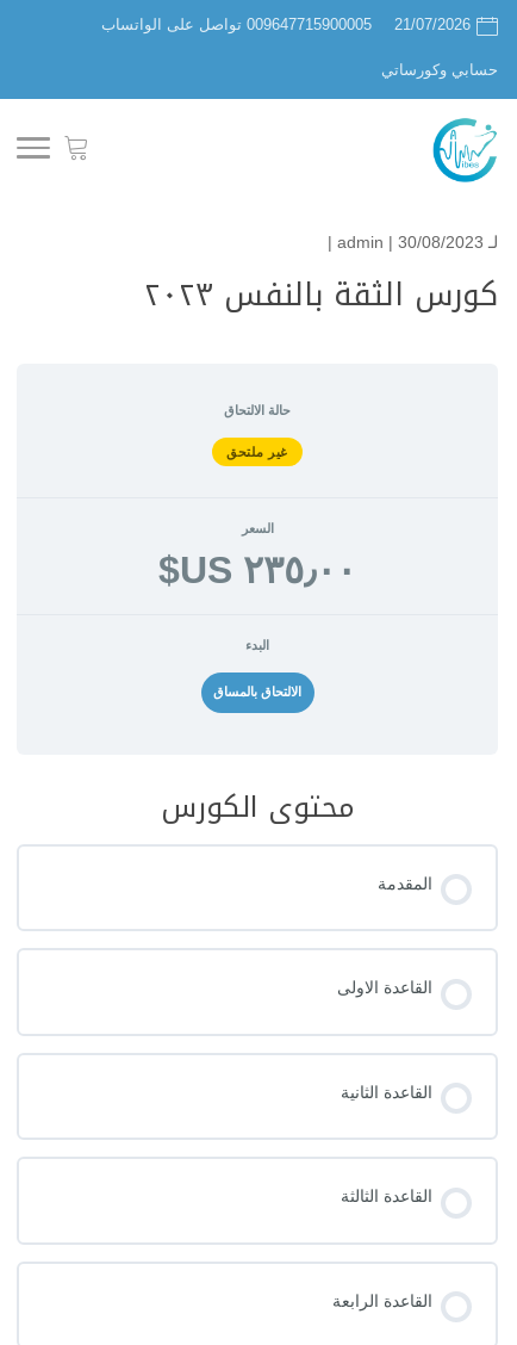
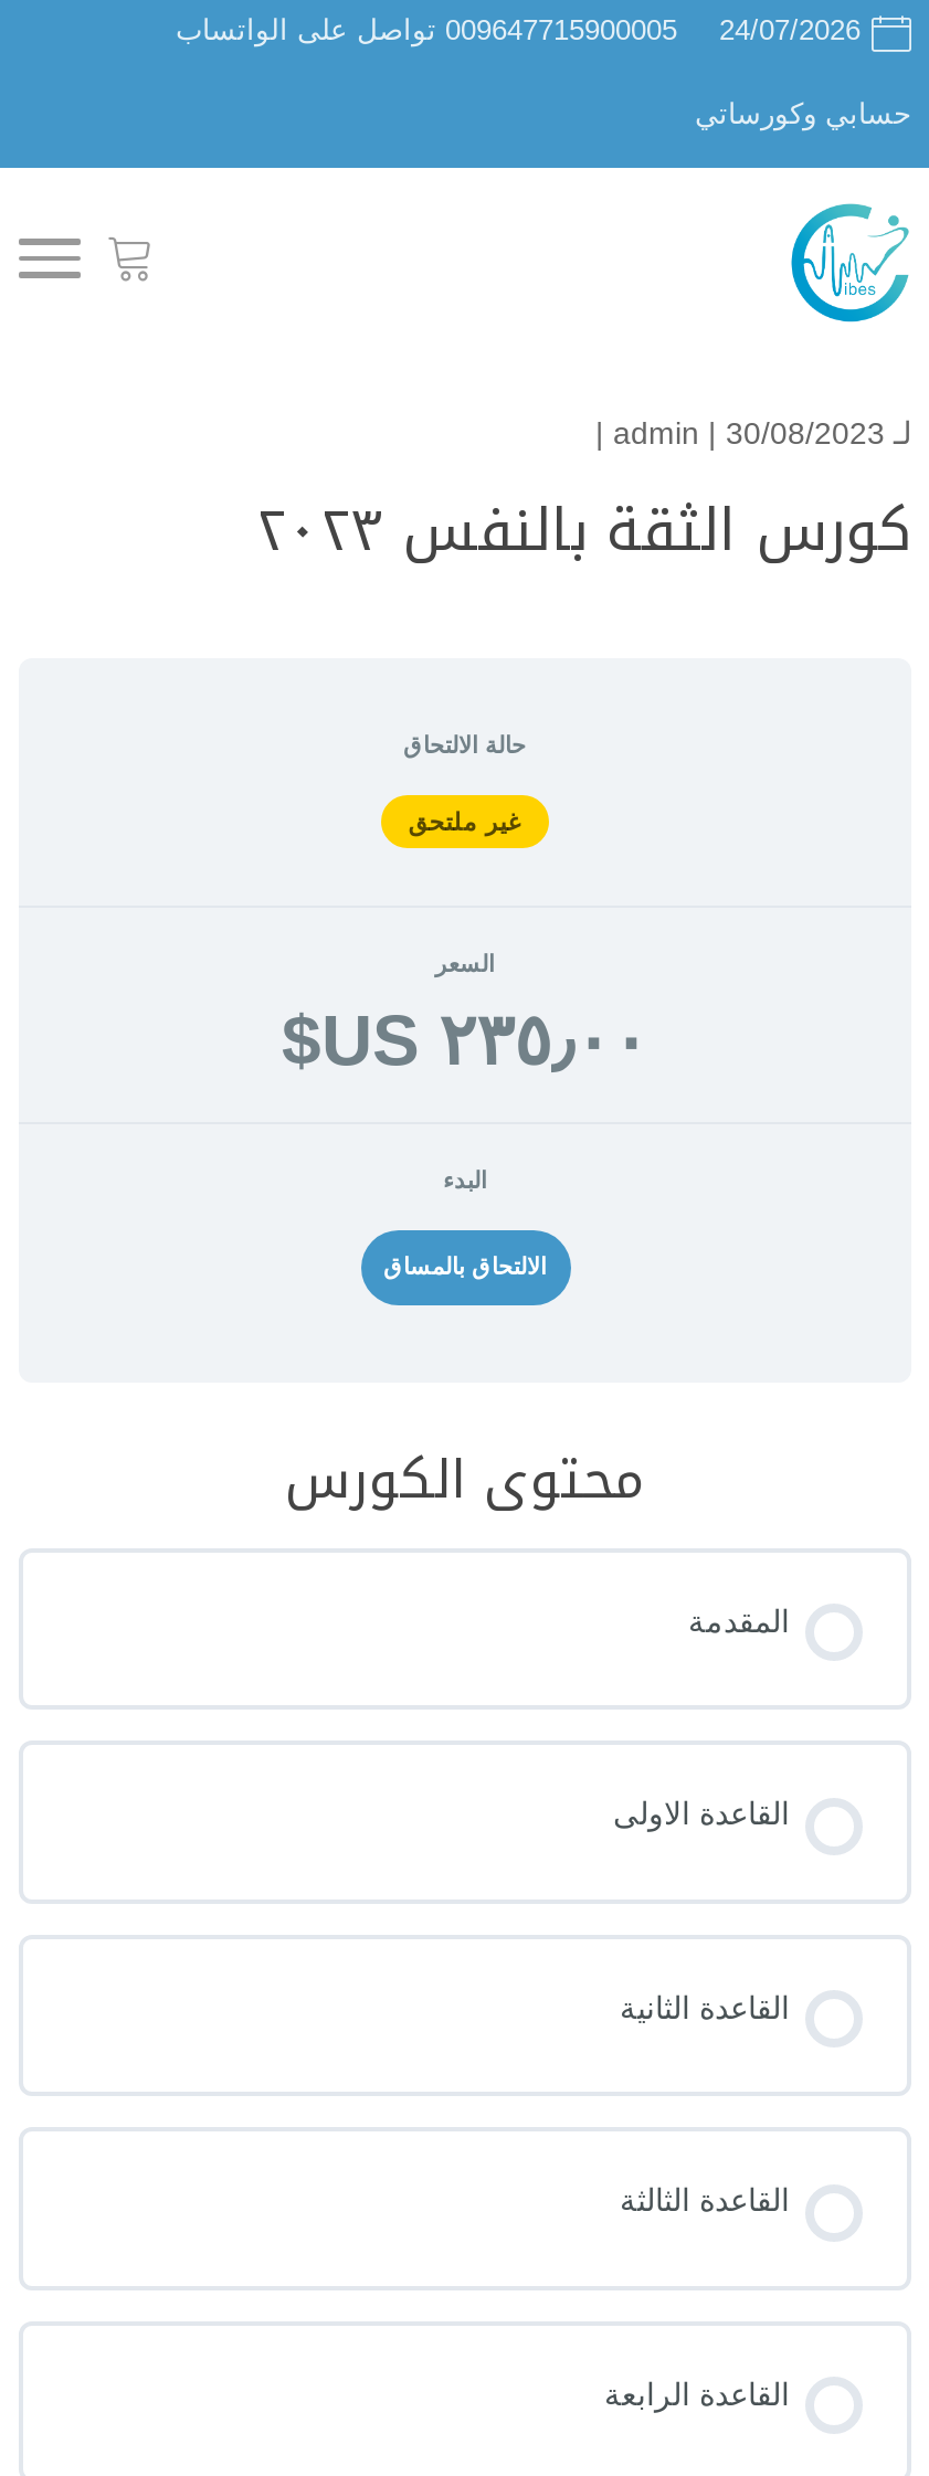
- 21/07/2026
+ 24/07/2026
